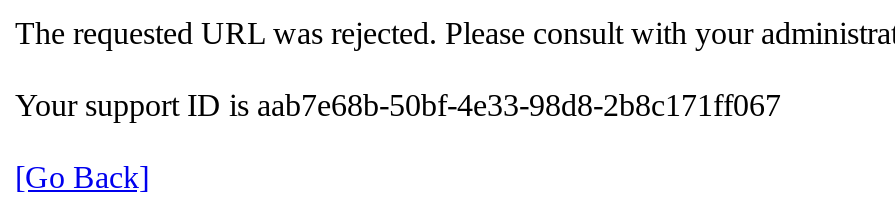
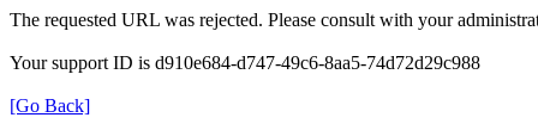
- Your support ID is aab7e68b-50bf-4e33-98d8-2b8c171ff067
+ Your support ID is d910e684-d747-49c6-8aa5-74d72d29c988
